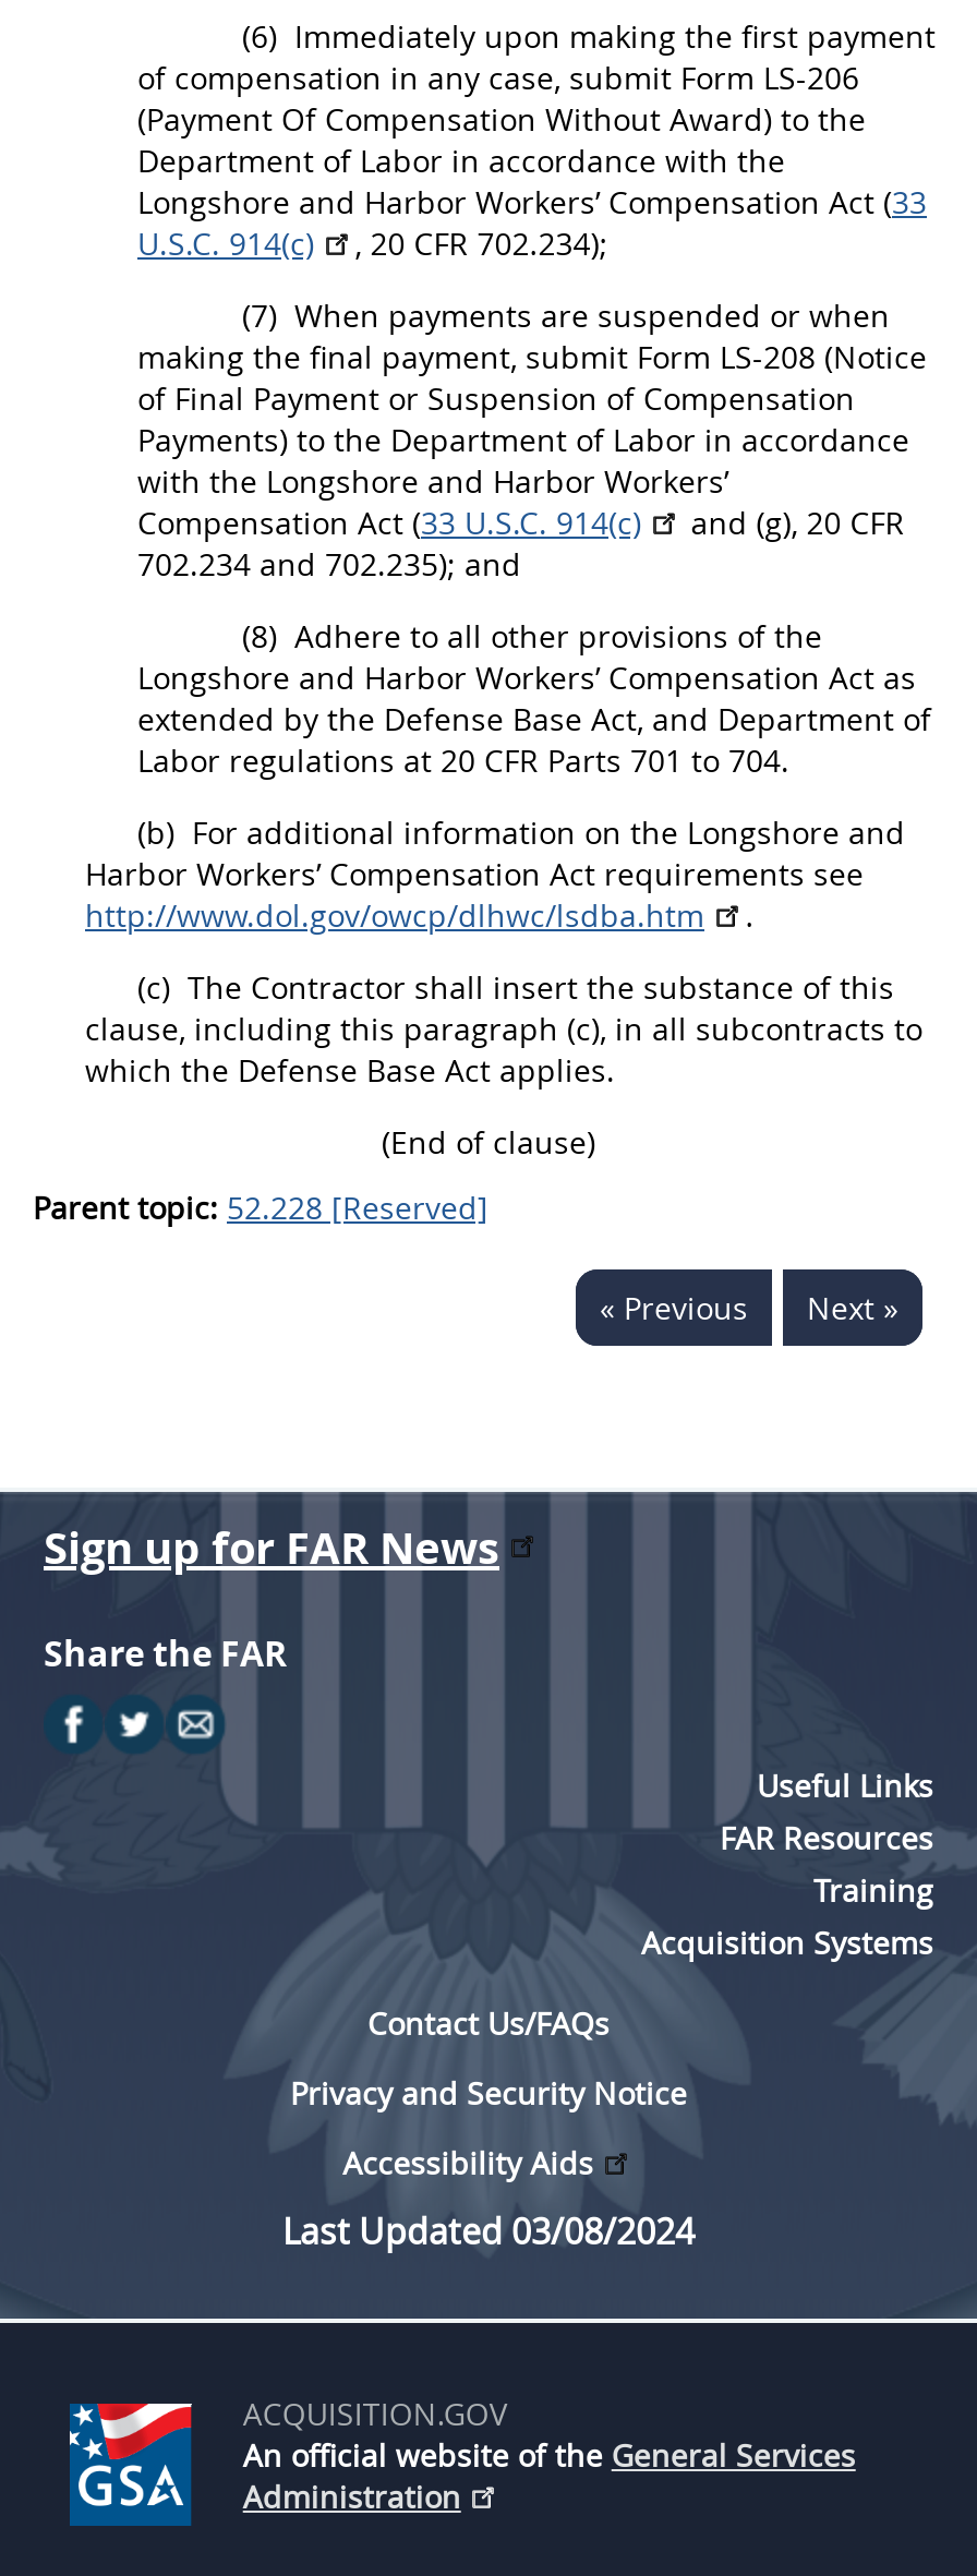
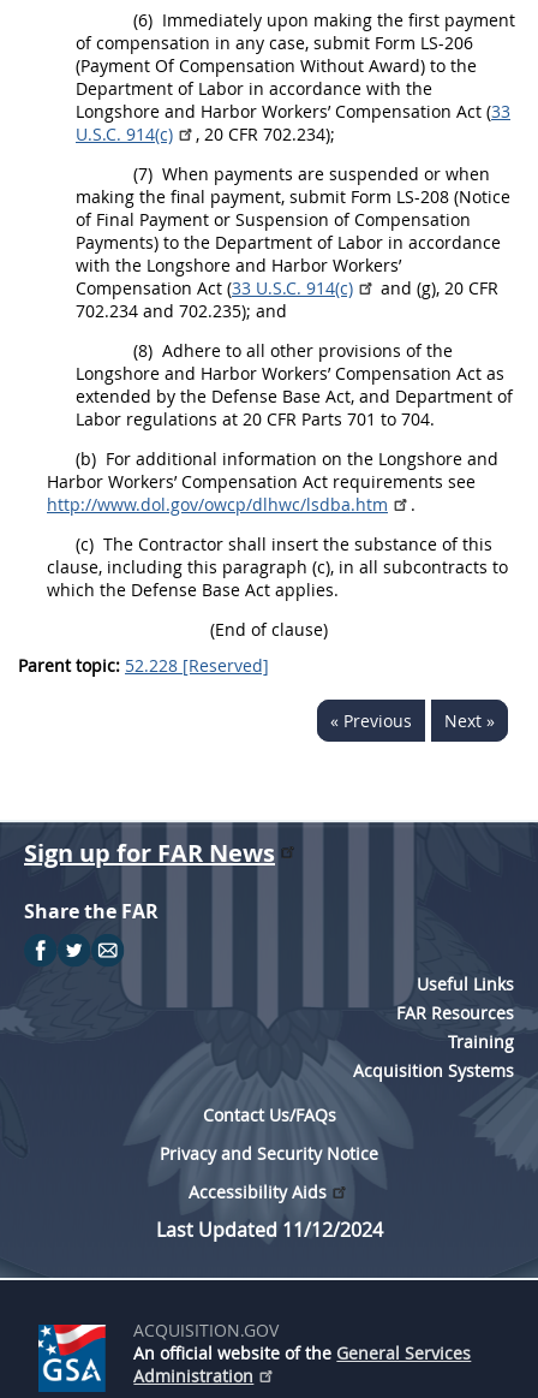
- Last Updated 03/08/2024
+ Last Updated 11/12/2024
